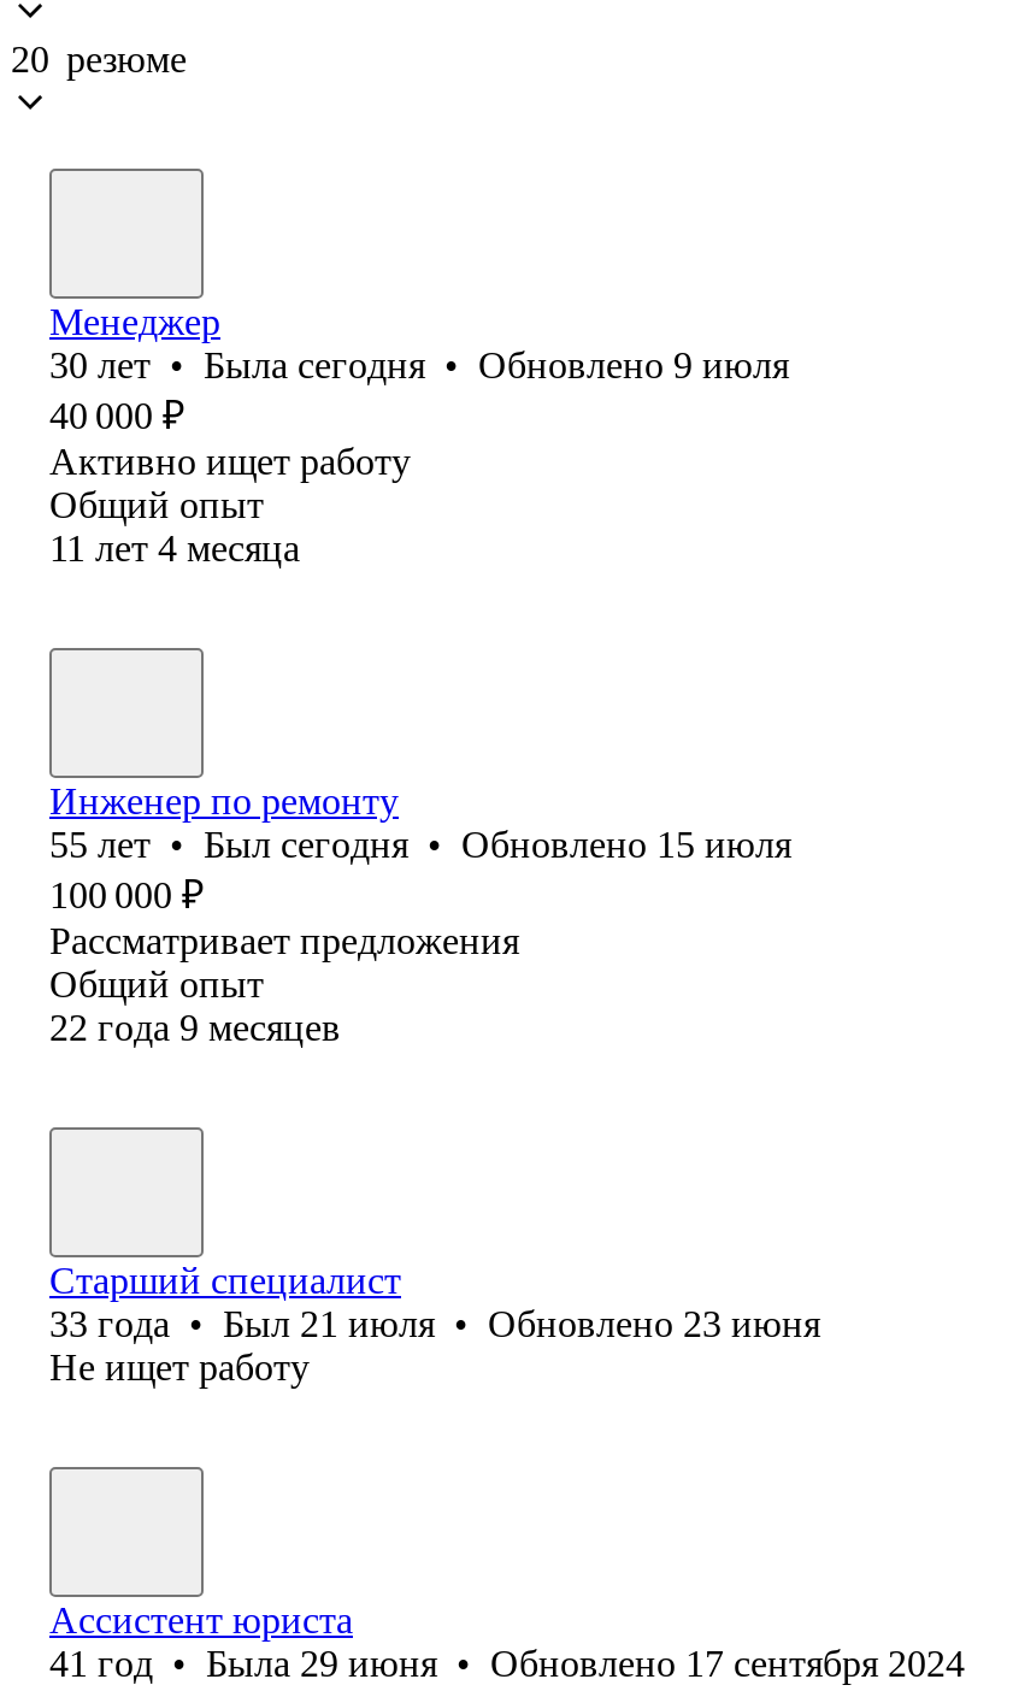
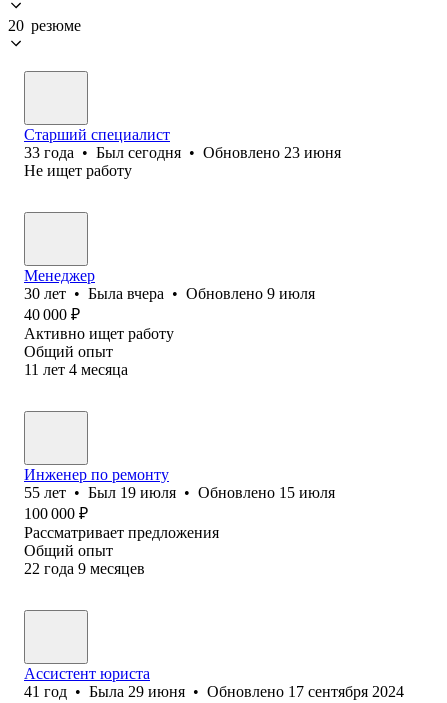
+ 33 года • Был сегодня • Обновлено 23 июня

moved down: Менеджер

- 30 лет • Была сегодня • Обновлено 9 июля
+ 30 лет • Была вчера • Обновлено 9 июля

moved down: 40 000 ₽ | Активно ищет работу | Общий опыт | 11 лет 4 месяца | Инженер по ремонту

- 55 лет • Был сегодня • Обновлено 15 июля
+ 55 лет • Был 19 июля • Обновлено 15 июля

moved down: 100 000 ₽ | Рассматривает предложения | Общий опыт | 22 года 9 месяцев

moved up: Старший специалист

- 33 года • Был 21 июля • Обновлено 23 июня

moved up: Не ищет работу
